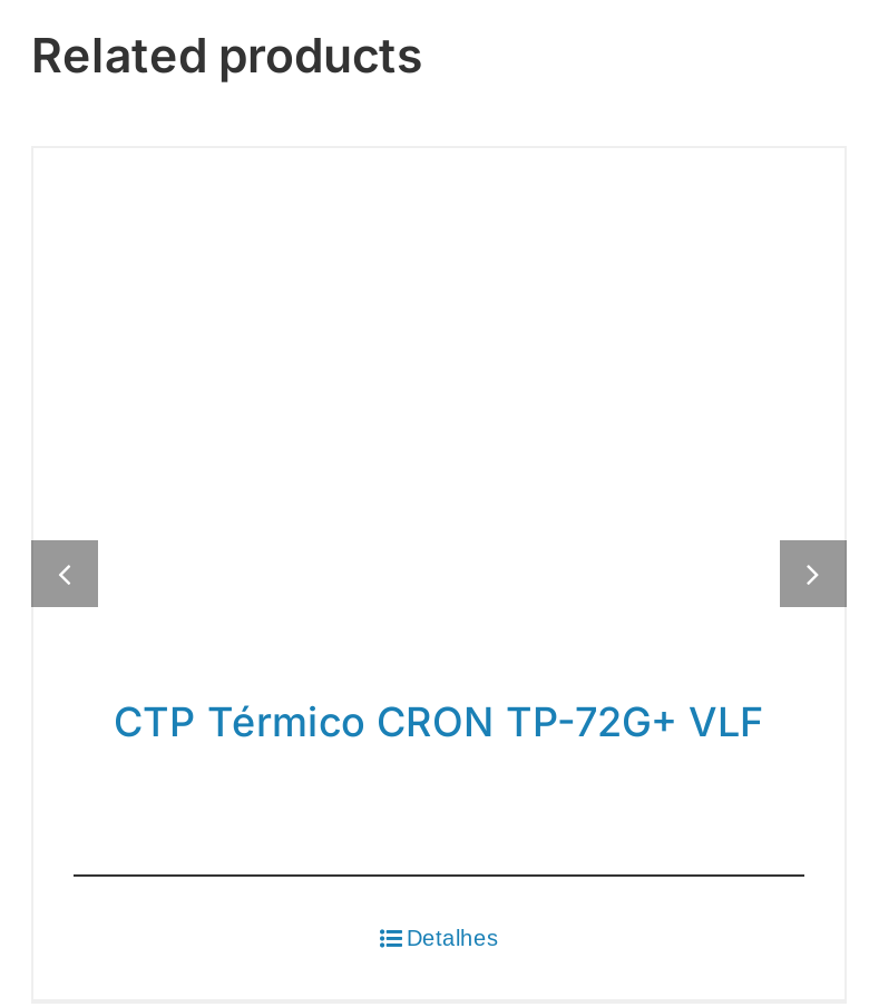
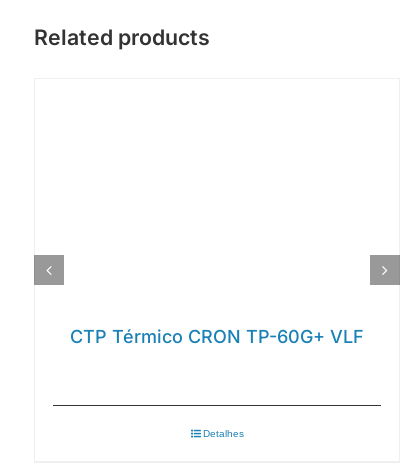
- CTP Térmico CRON TP-72G+ VLF
+ CTP Térmico CRON TP-60G+ VLF
